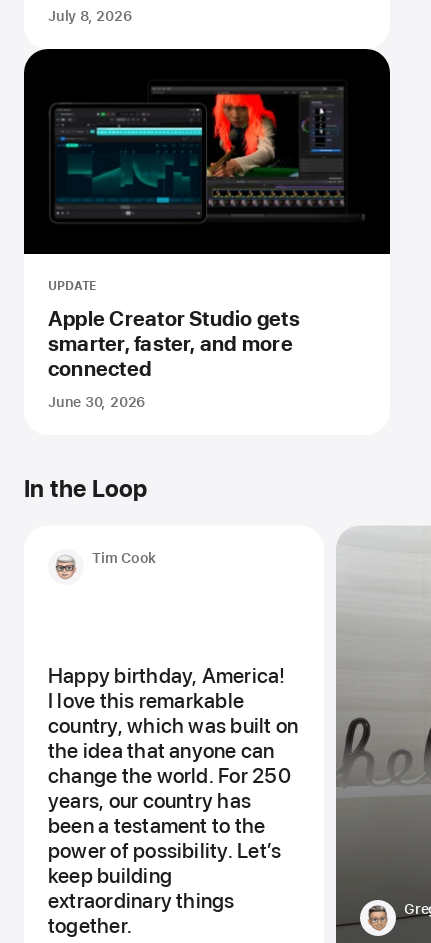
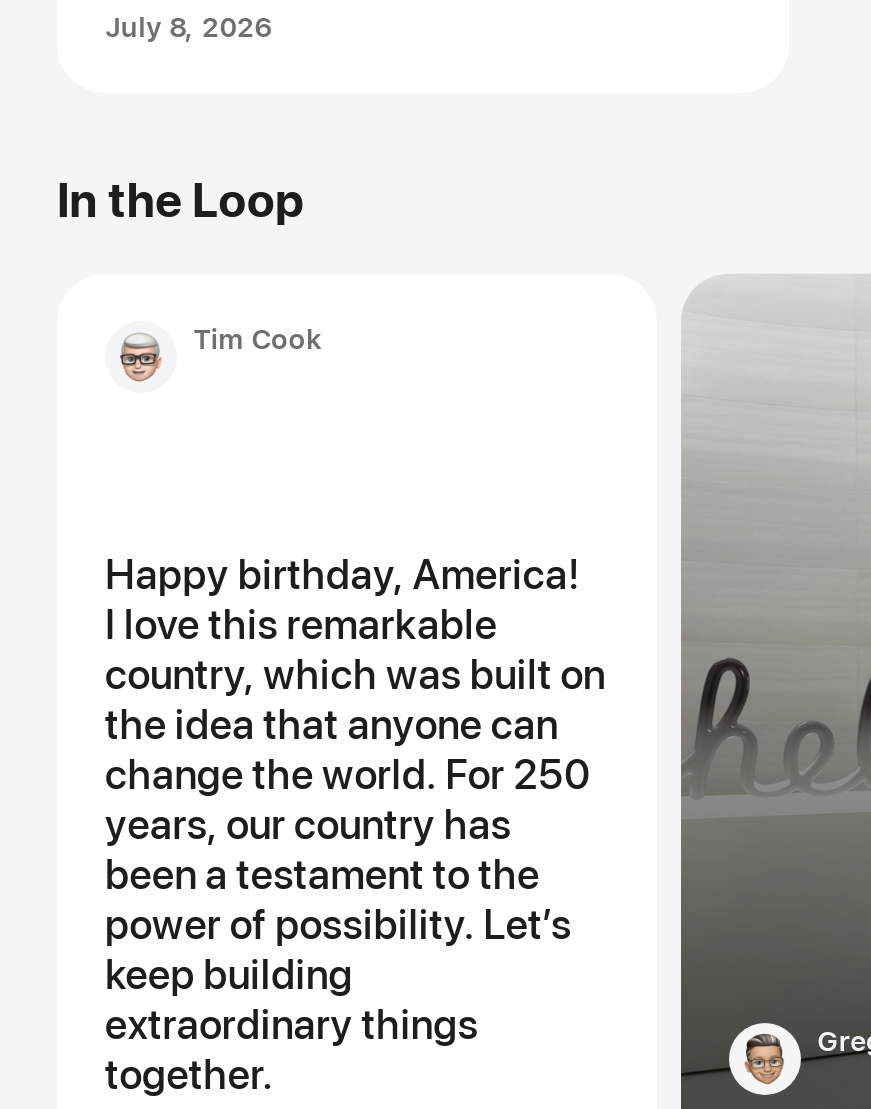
- [image]
- UPDATE
- Apple Creator Studio gets
- smarter, faster, and more
- connected
- June 30, 2026
